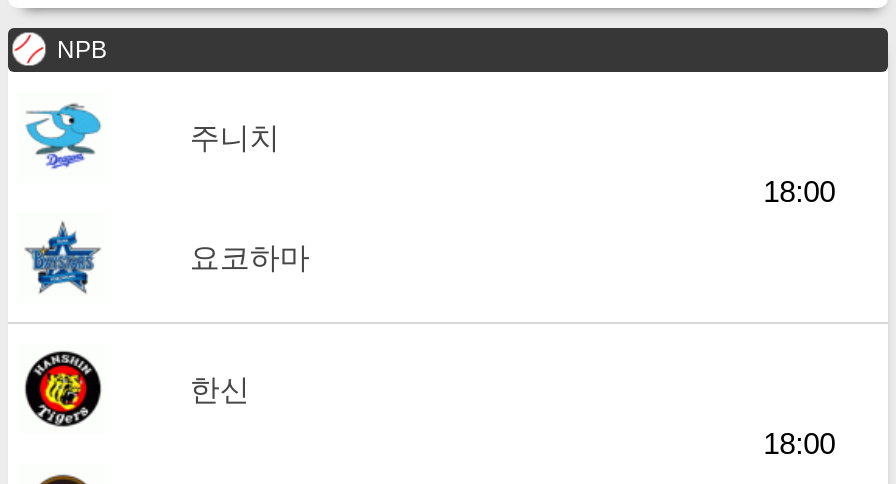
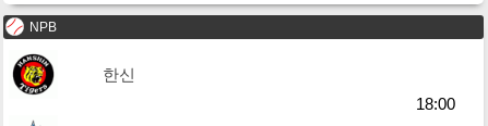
- [image]

- 주니치
- 18:00
- 요코하마

- [image]
